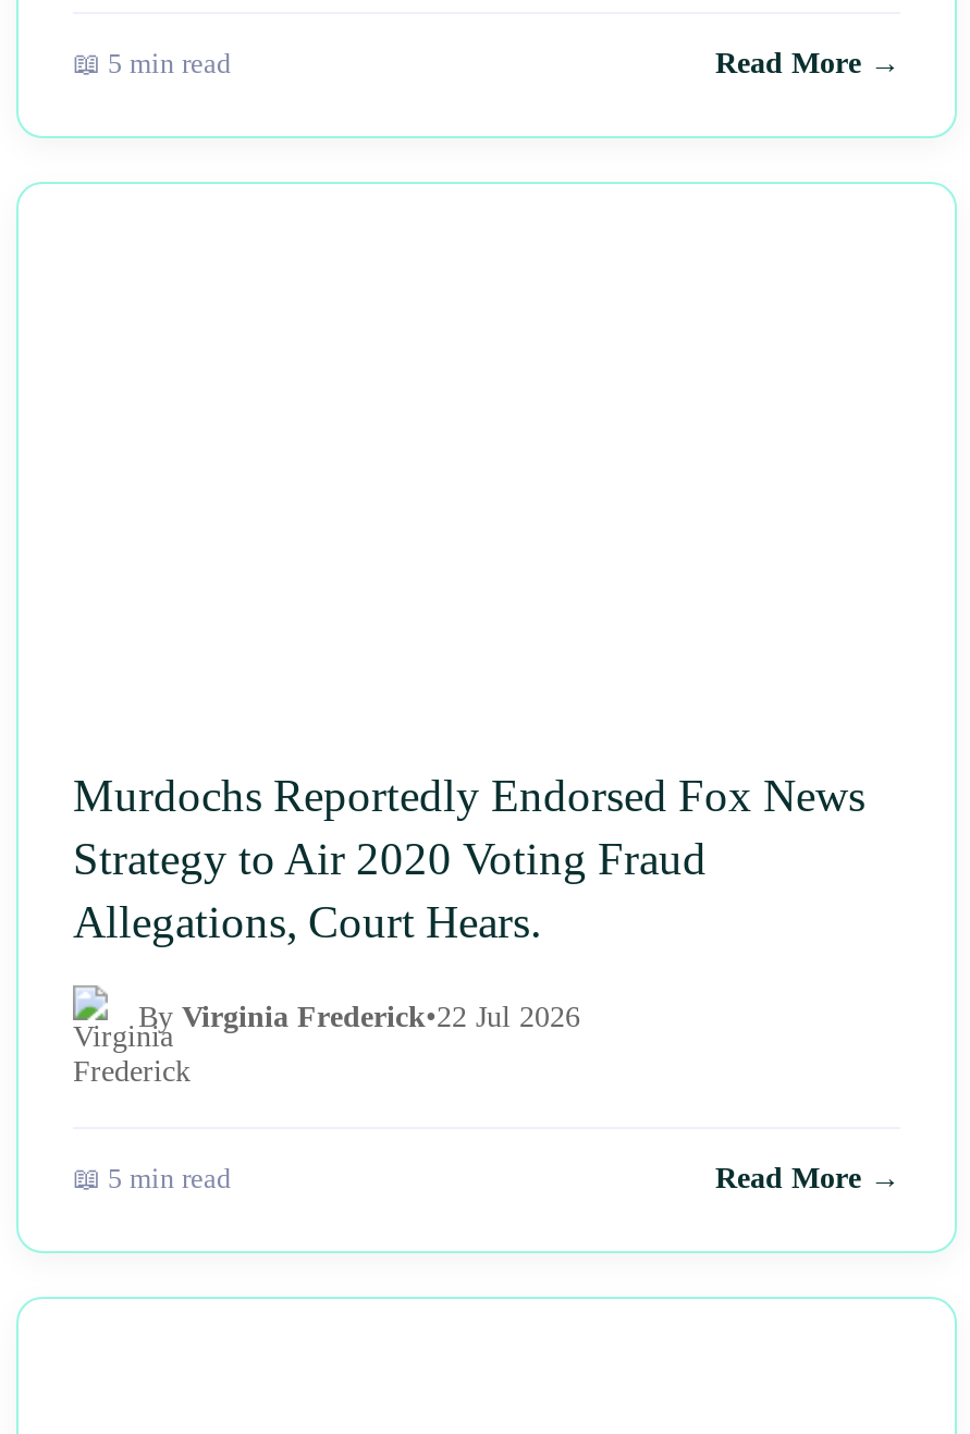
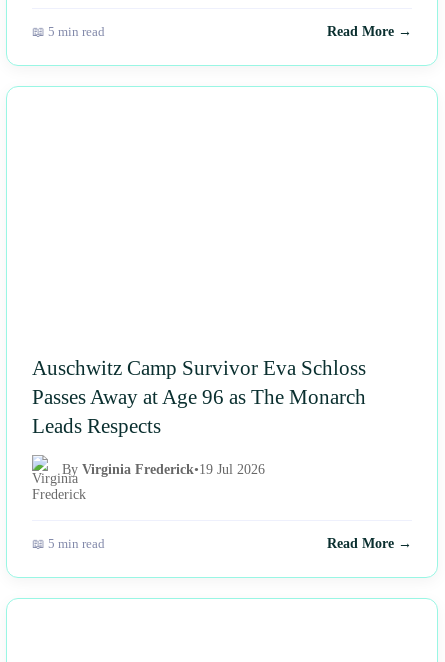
- Murdochs Reportedly Endorsed Fox News
- Strategy to Air 2020 Voting Fraud
- Allegations, Court Hears.
+ Auschwitz Camp Survivor Eva Schloss
+ Passes Away at Age 96 as The Monarch
+ Leads Respects

- By Virginia Frederick•22 Jul 2026
+ By Virginia Frederick•19 Jul 2026
